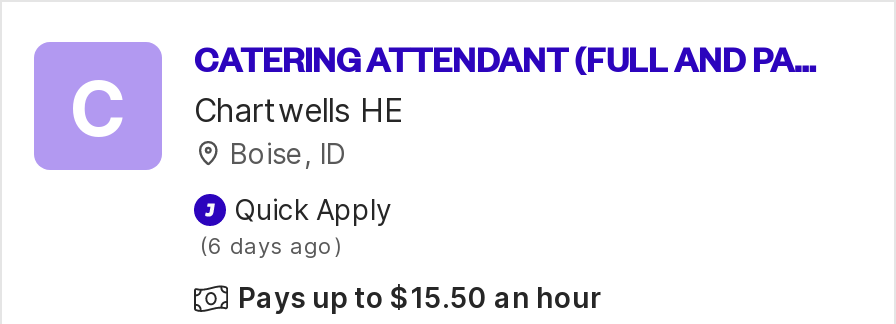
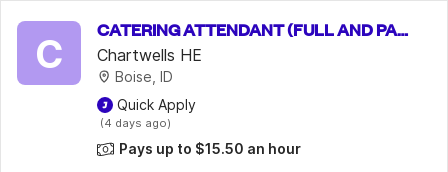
- (6 days ago)
+ (4 days ago)
